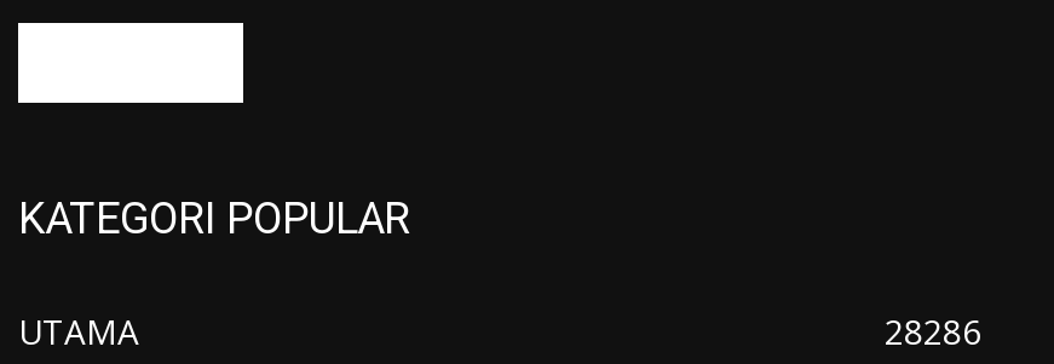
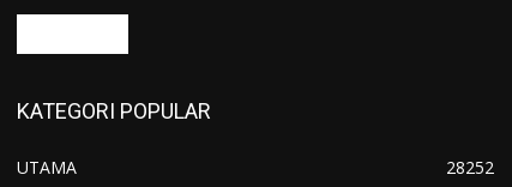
- 28286
+ 28252
